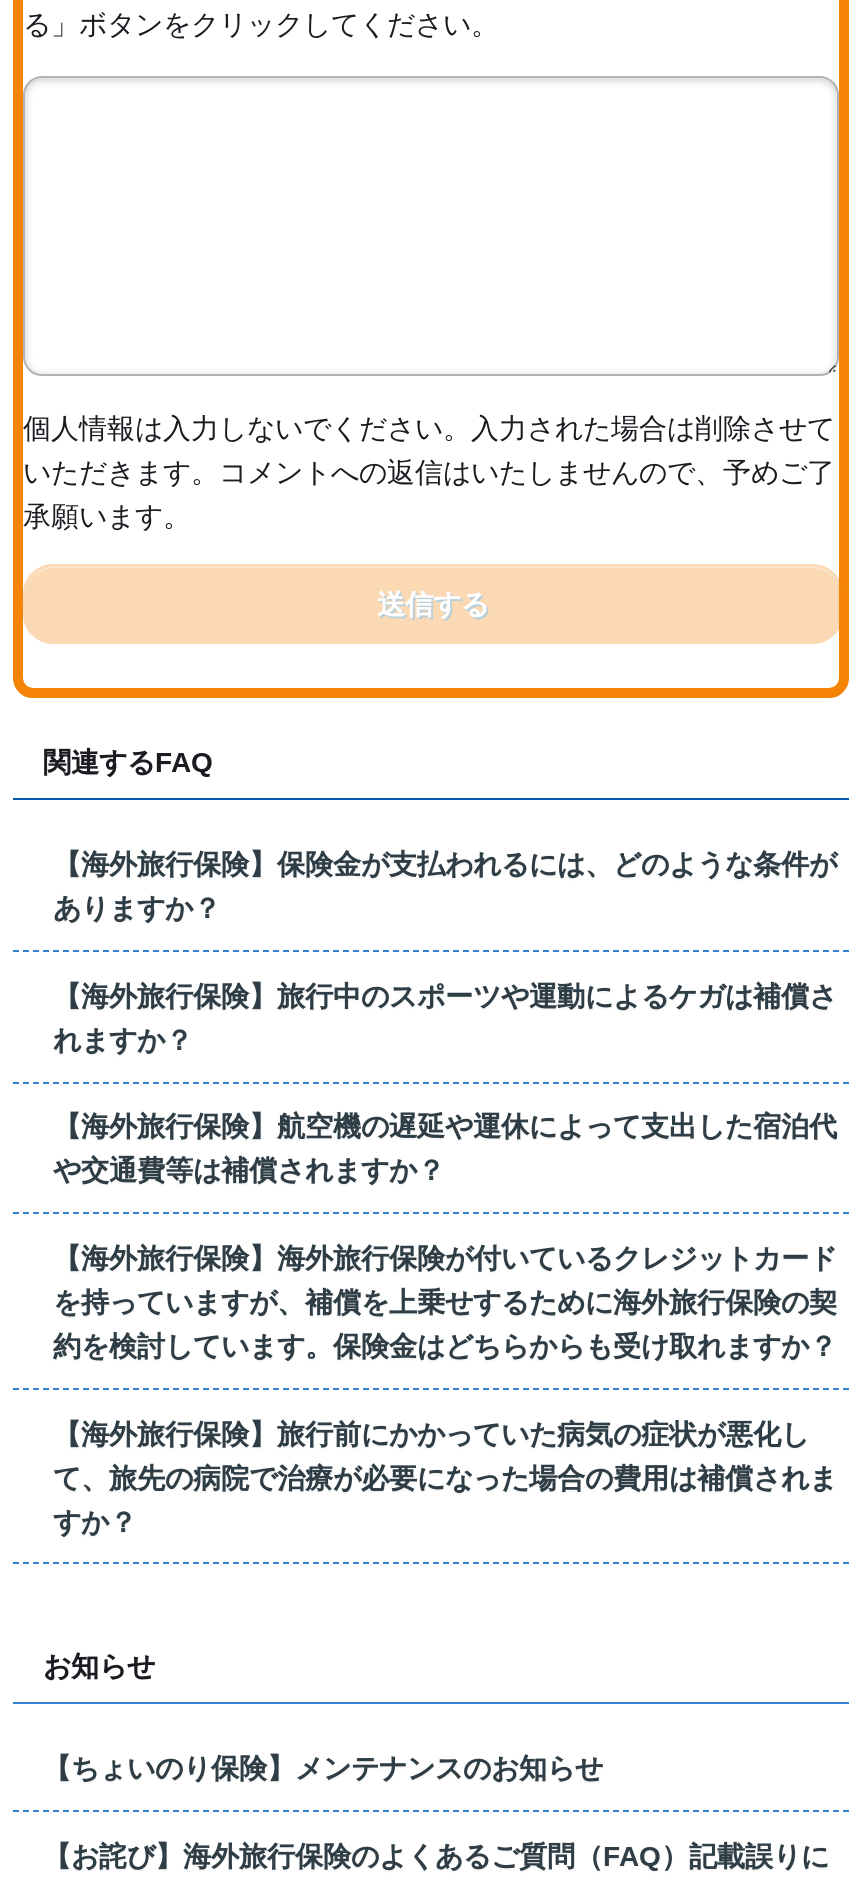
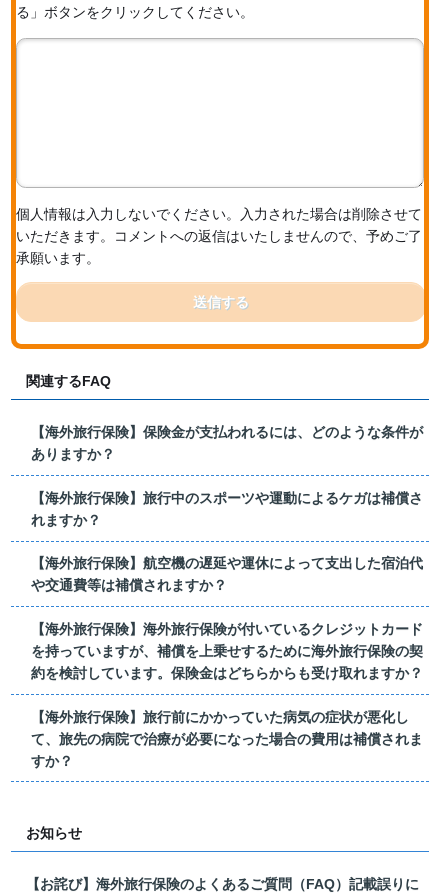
- 【ちょいのり保険】メンテナンスのお知らせ
